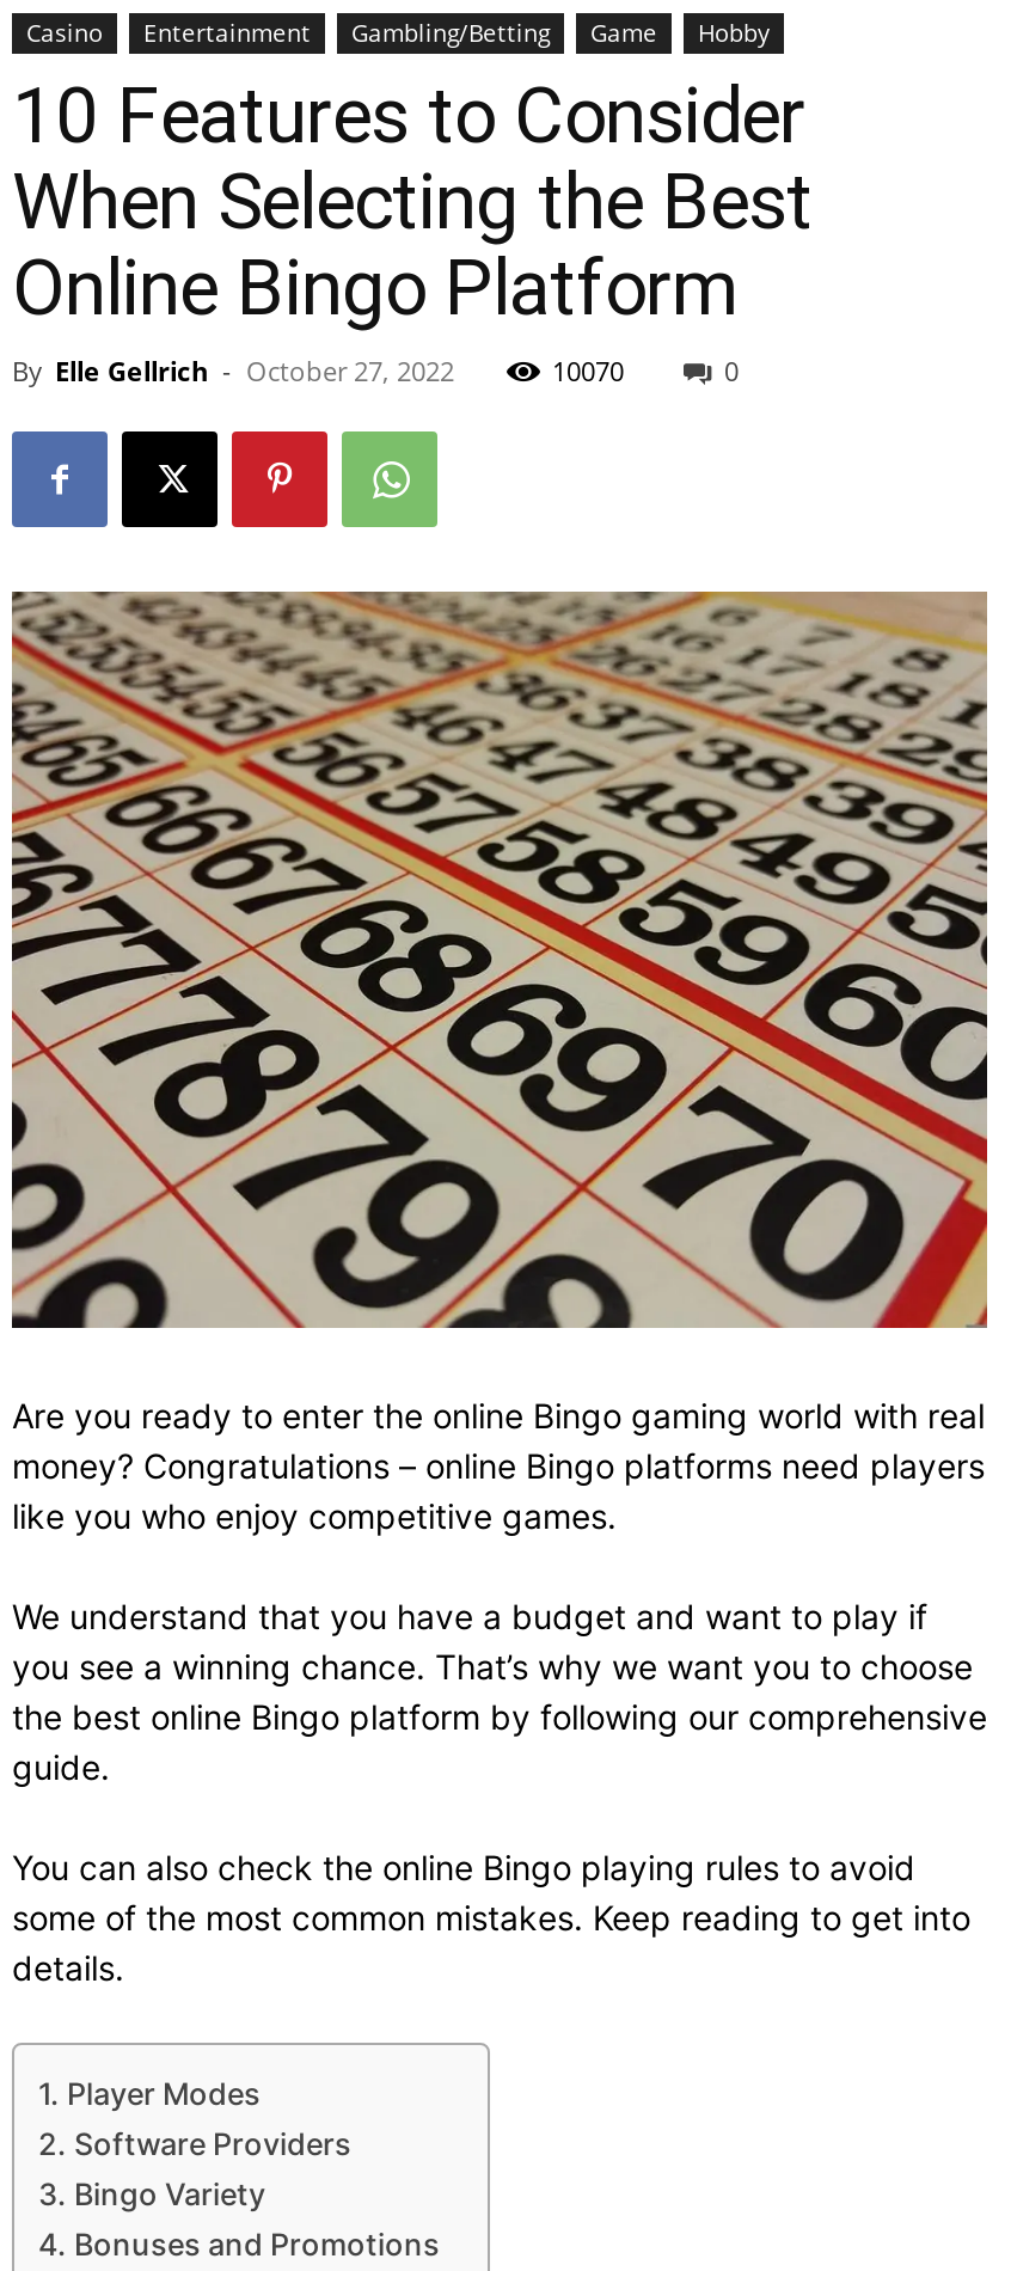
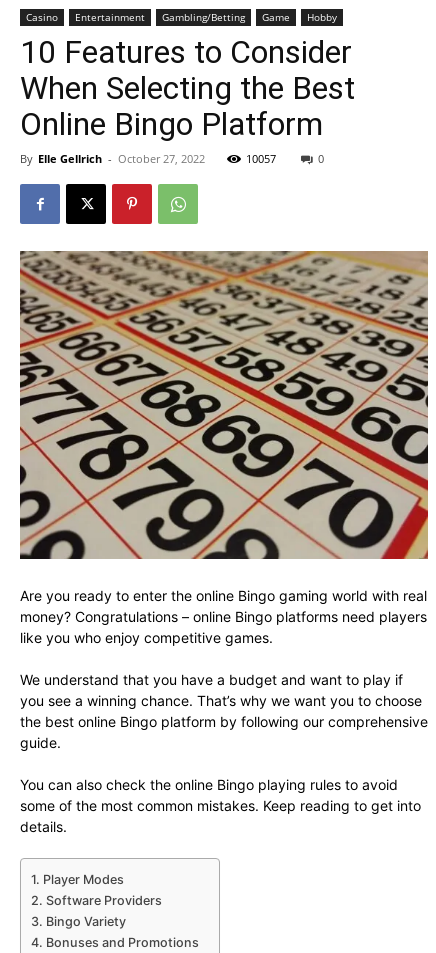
- 10070
+ 10057
